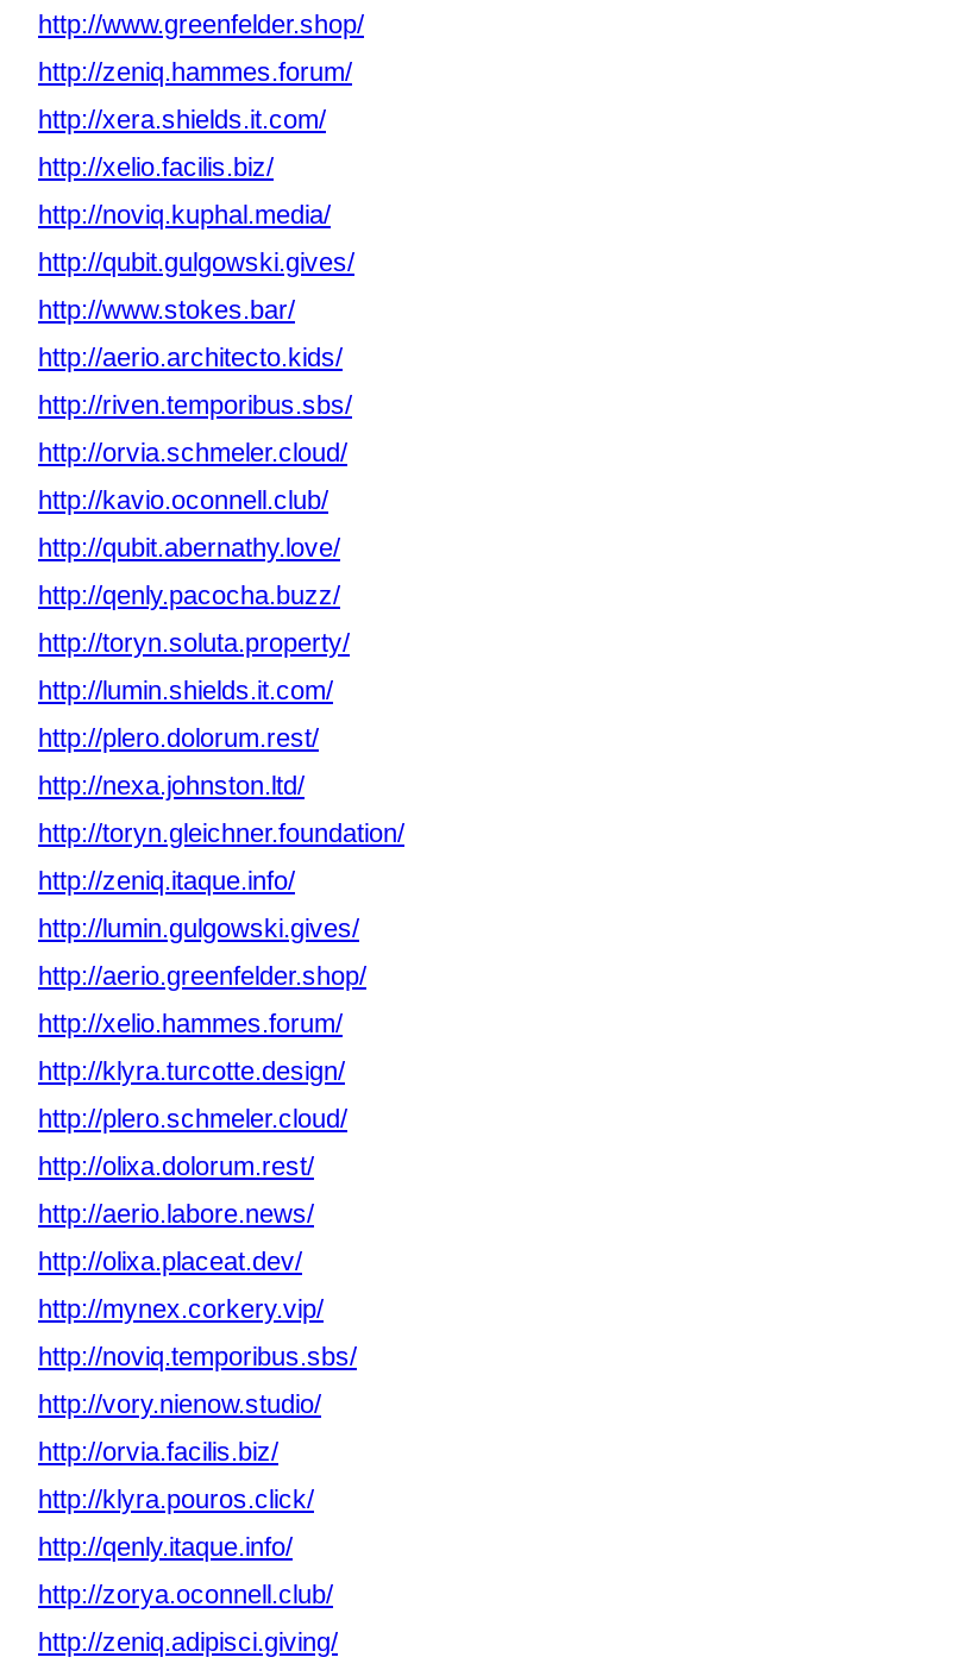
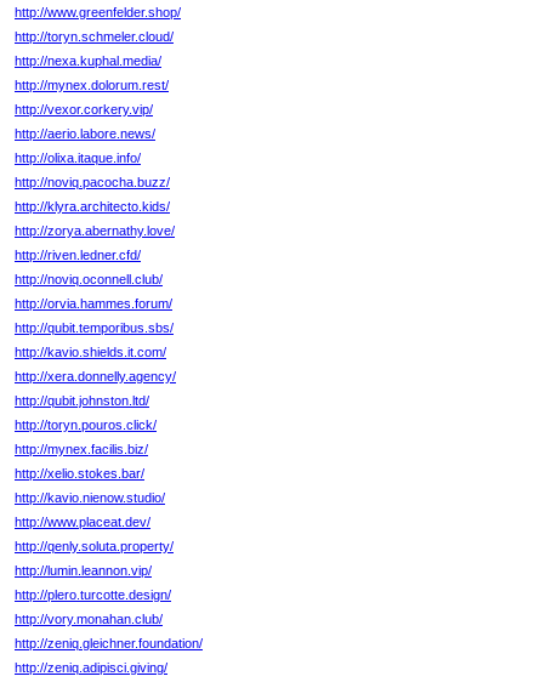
- http://zeniq.hammes.forum/
- http://xera.shields.it.com/
- http://xelio.facilis.biz/
- http://noviq.kuphal.media/
- http://qubit.gulgowski.gives/
- http://www.stokes.bar/
- http://aerio.architecto.kids/
- http://riven.temporibus.sbs/
- http://orvia.schmeler.cloud/
- http://kavio.oconnell.club/
- http://qubit.abernathy.love/
- http://qenly.pacocha.buzz/
- http://toryn.soluta.property/
- http://lumin.shields.it.com/
- http://plero.dolorum.rest/
- http://nexa.johnston.ltd/
- http://toryn.gleichner.foundation/
- http://zeniq.itaque.info/
- http://lumin.gulgowski.gives/
- http://aerio.greenfelder.shop/
- http://xelio.hammes.forum/
- http://klyra.turcotte.design/
- http://plero.schmeler.cloud/
- http://olixa.dolorum.rest/
+ http://toryn.schmeler.cloud/
+ http://nexa.kuphal.media/
+ http://mynex.dolorum.rest/
+ http://vexor.corkery.vip/

moved up: http://aerio.labore.news/

- http://olixa.placeat.dev/
- http://mynex.corkery.vip/
- http://noviq.temporibus.sbs/
- http://vory.nienow.studio/
- http://orvia.facilis.biz/
- http://klyra.pouros.click/
- http://qenly.itaque.info/
- http://zorya.oconnell.club/
+ http://olixa.itaque.info/
+ http://noviq.pacocha.buzz/
+ http://klyra.architecto.kids/
+ http://zorya.abernathy.love/
+ http://riven.ledner.cfd/
+ http://noviq.oconnell.club/
+ http://orvia.hammes.forum/
+ http://qubit.temporibus.sbs/
+ http://kavio.shields.it.com/
+ http://xera.donnelly.agency/
+ http://qubit.johnston.ltd/
+ http://toryn.pouros.click/
+ http://mynex.facilis.biz/
+ http://xelio.stokes.bar/
+ http://kavio.nienow.studio/
+ http://www.placeat.dev/
+ http://qenly.soluta.property/
+ http://lumin.leannon.vip/
+ http://plero.turcotte.design/
+ http://vory.monahan.club/
+ http://zeniq.gleichner.foundation/
